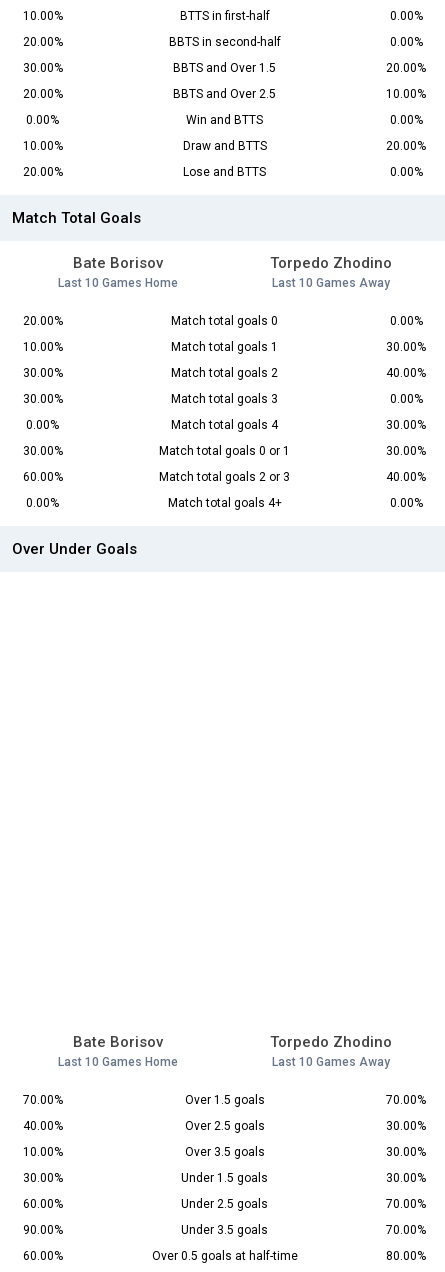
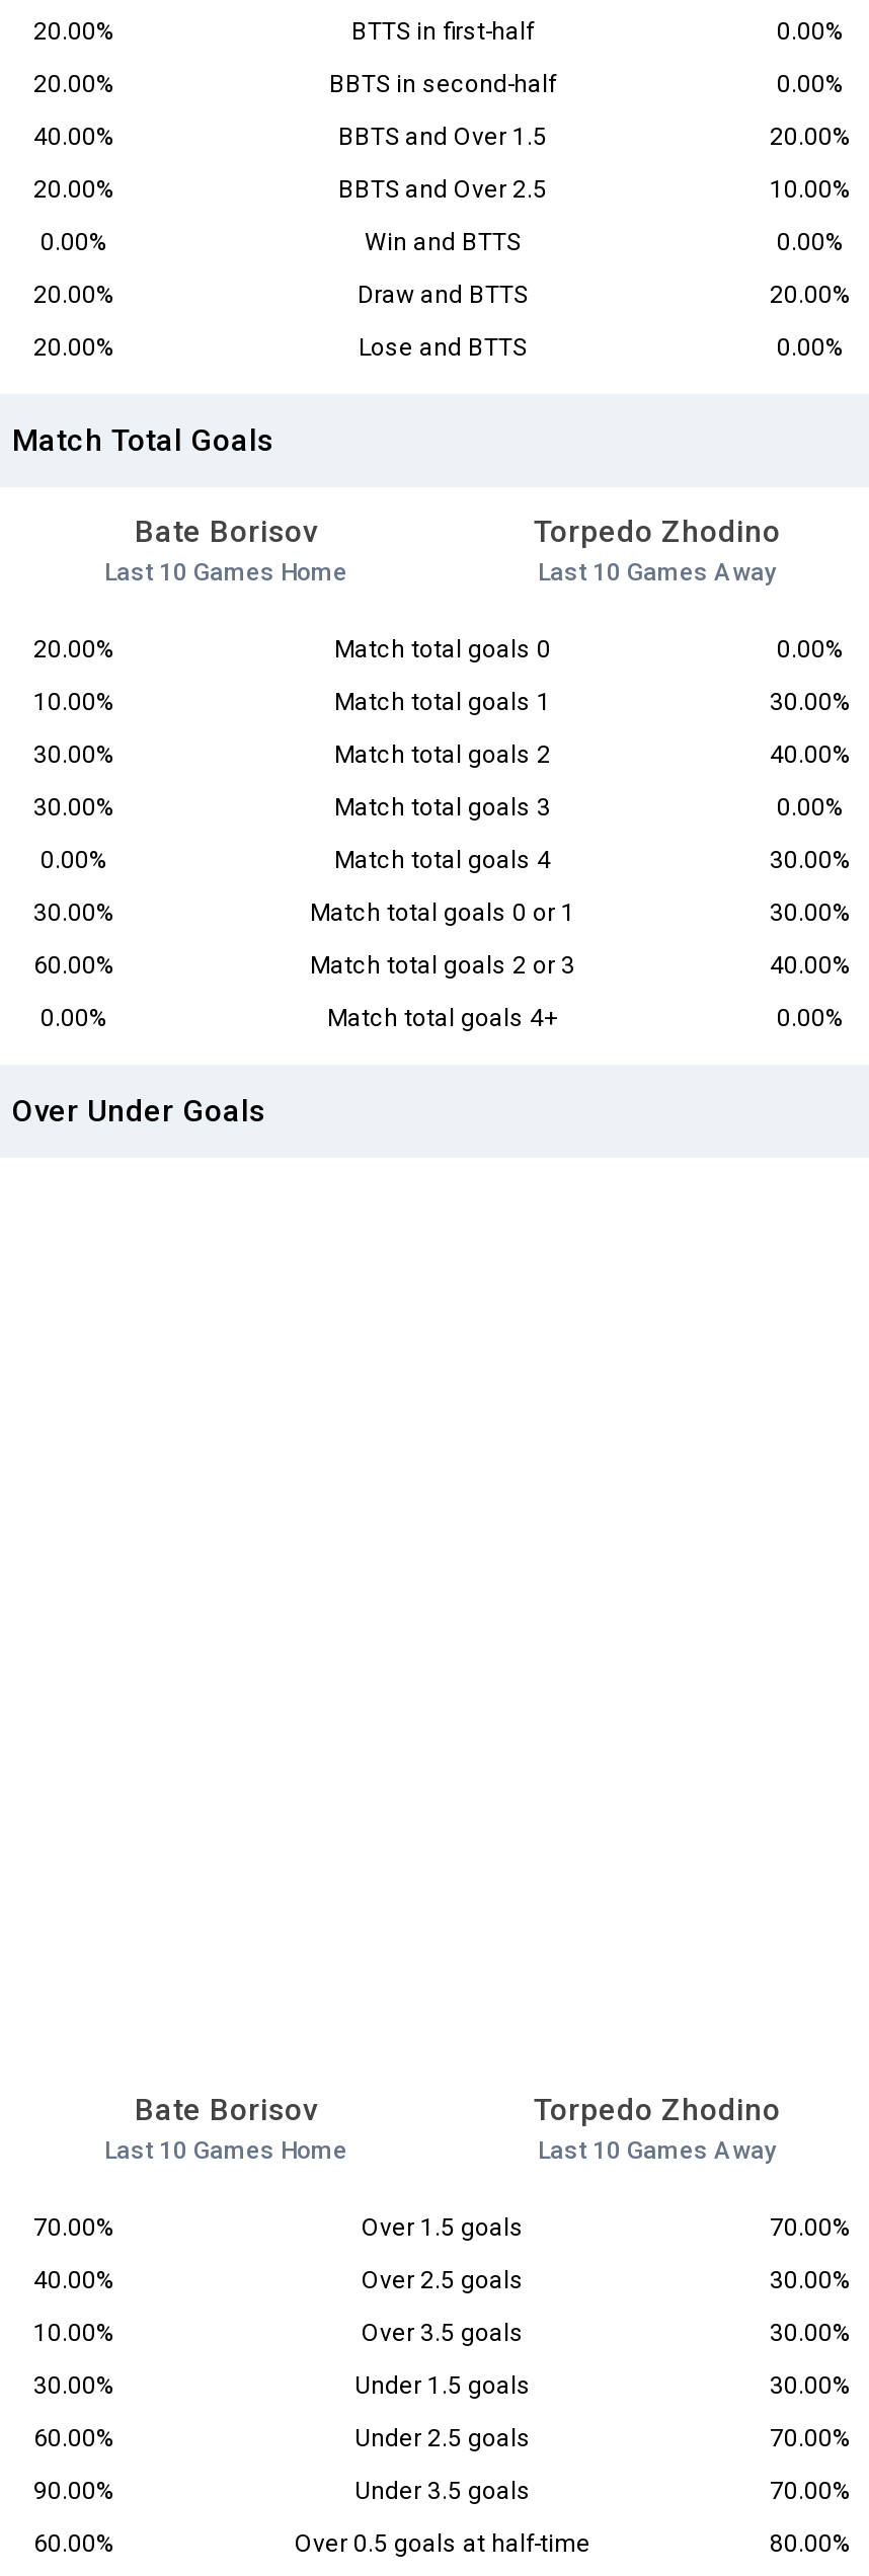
- 10.00%
+ 20.00%

- 30.00%
+ 40.00%

- 10.00%
+ 20.00%
